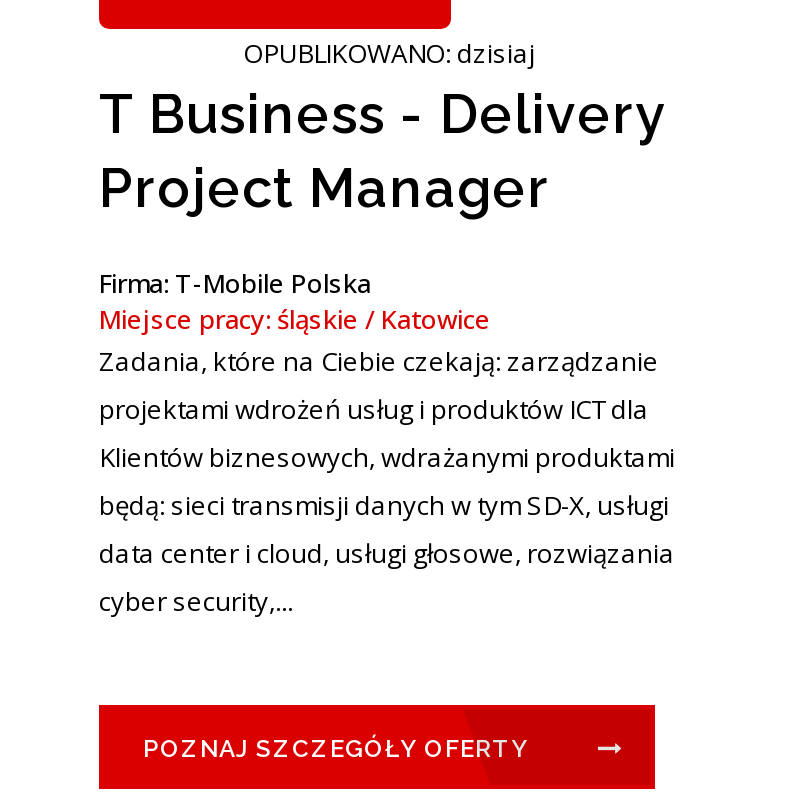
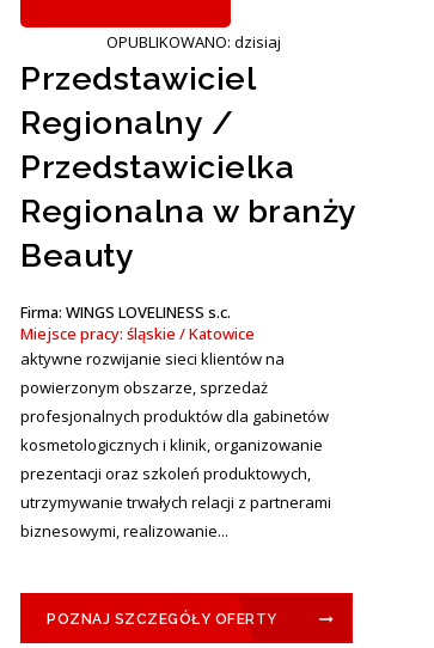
- T Business - Delivery
- Project Manager
+ Przedstawiciel
+ Regionalny /
+ Przedstawicielka
+ Regionalna w branży
+ Beauty

- Firma: T-Mobile Polska
+ Firma: WINGS LOVELINESS s.c.

- Zadania, które na Ciebie czekają: zarządzanie
- projektami wdrożeń usług i produktów ICT dla
- Klientów biznesowych, wdrażanymi produktami
- będą: sieci transmisji danych w tym SD-X, usługi
- data center i cloud, usługi głosowe, rozwiązania
- cyber security,...
+ aktywne rozwijanie sieci klientów na
+ powierzonym obszarze, sprzedaż
+ profesjonalnych produktów dla gabinetów
+ kosmetologicznych i klinik, organizowanie
+ prezentacji oraz szkoleń produktowych,
+ utrzymywanie trwałych relacji z partnerami
+ biznesowymi, realizowanie...
